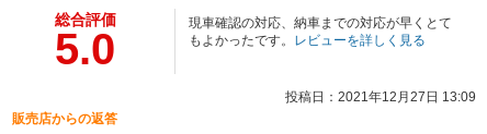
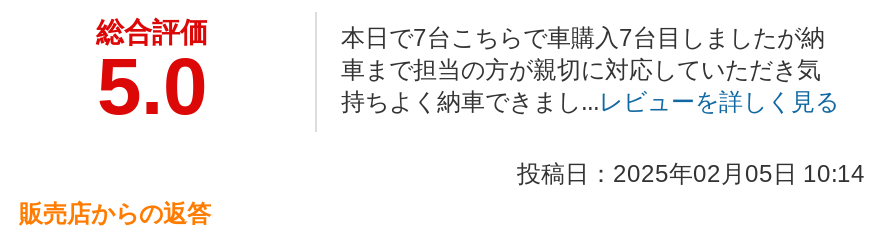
- 現車確認の対応、納車までの対応が早くとて
- もよかったです。レビューを詳しく見る
+ 本日で7台こちらで車購入7台目しましたが納
+ 車まで担当の方が親切に対応していただき気
+ 持ちよく納車できまし...レビューを詳しく見る

- 投稿日：2021年12月27日 13:09
+ 投稿日：2025年02月05日 10:14
